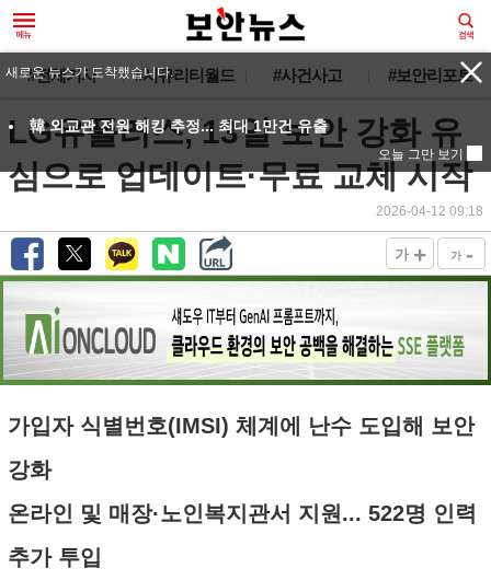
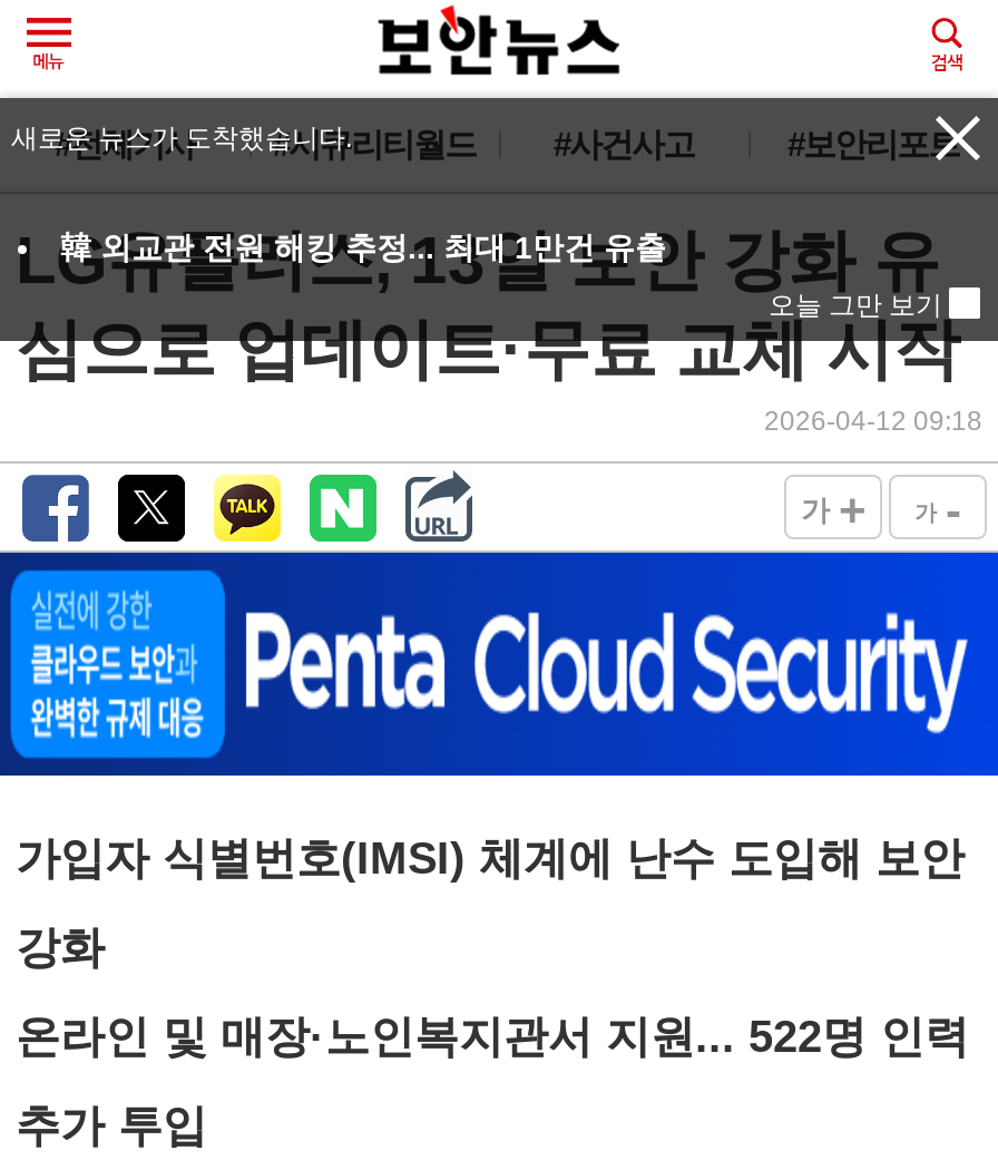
- [image]
+ [image]
